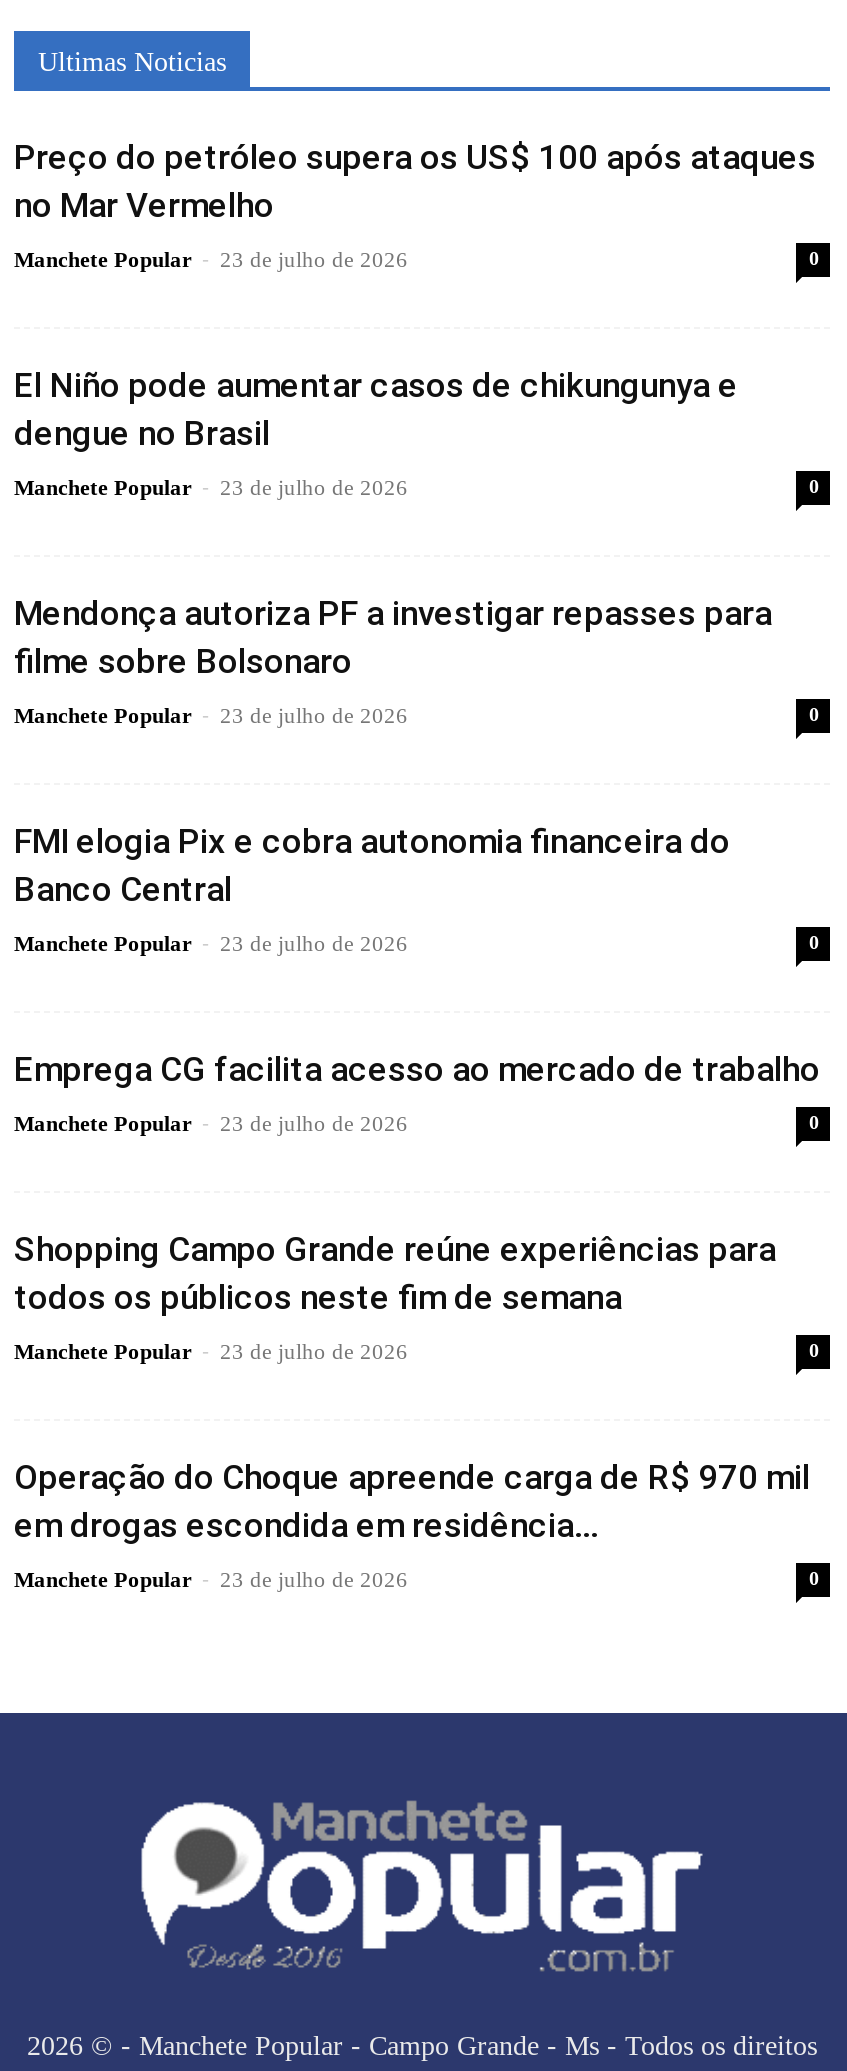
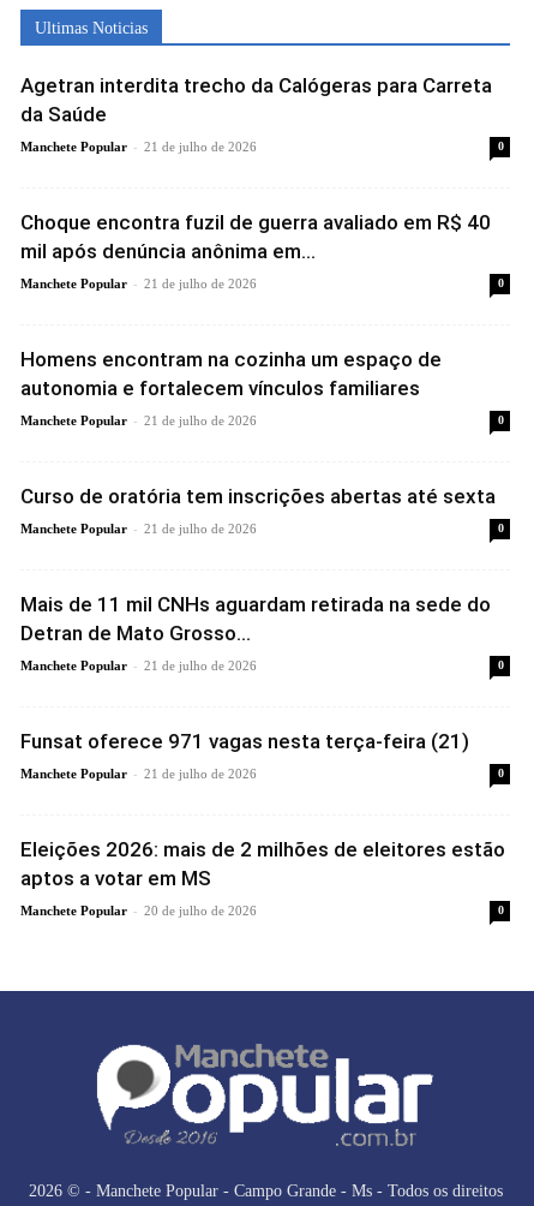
- Preço do petróleo supera os US$ 100 após ataques
- no Mar Vermelho
- Manchete Popular - 23 de julho de 2026
+ Agetran interdita trecho da Calógeras para Carreta
+ da Saúde
+ Manchete Popular - 21 de julho de 2026

- El Niño pode aumentar casos de chikungunya e
- dengue no Brasil
- Manchete Popular - 23 de julho de 2026
+ Choque encontra fuzil de guerra avaliado em R$ 40
+ mil após denúncia anônima em...
+ Manchete Popular - 21 de julho de 2026

- Mendonça autoriza PF a investigar repasses para
- filme sobre Bolsonaro
- Manchete Popular - 23 de julho de 2026
+ Homens encontram na cozinha um espaço de
+ autonomia e fortalecem vínculos familiares
+ Manchete Popular - 21 de julho de 2026

- FMI elogia Pix e cobra autonomia financeira do
- Banco Central
- Manchete Popular - 23 de julho de 2026
+ Curso de oratória tem inscrições abertas até sexta
+ Manchete Popular - 21 de julho de 2026

- Emprega CG facilita acesso ao mercado de trabalho
- Manchete Popular - 23 de julho de 2026
+ Mais de 11 mil CNHs aguardam retirada na sede do
+ Detran de Mato Grosso...
+ Manchete Popular - 21 de julho de 2026

- Shopping Campo Grande reúne experiências para
- todos os públicos neste fim de semana
- Manchete Popular - 23 de julho de 2026
+ Funsat oferece 971 vagas nesta terça-feira (21)
+ Manchete Popular - 21 de julho de 2026

- Operação do Choque apreende carga de R$ 970 mil
- em drogas escondida em residência...
- Manchete Popular - 23 de julho de 2026
+ Eleições 2026: mais de 2 milhões de eleitores estão
+ aptos a votar em MS
+ Manchete Popular - 20 de julho de 2026
